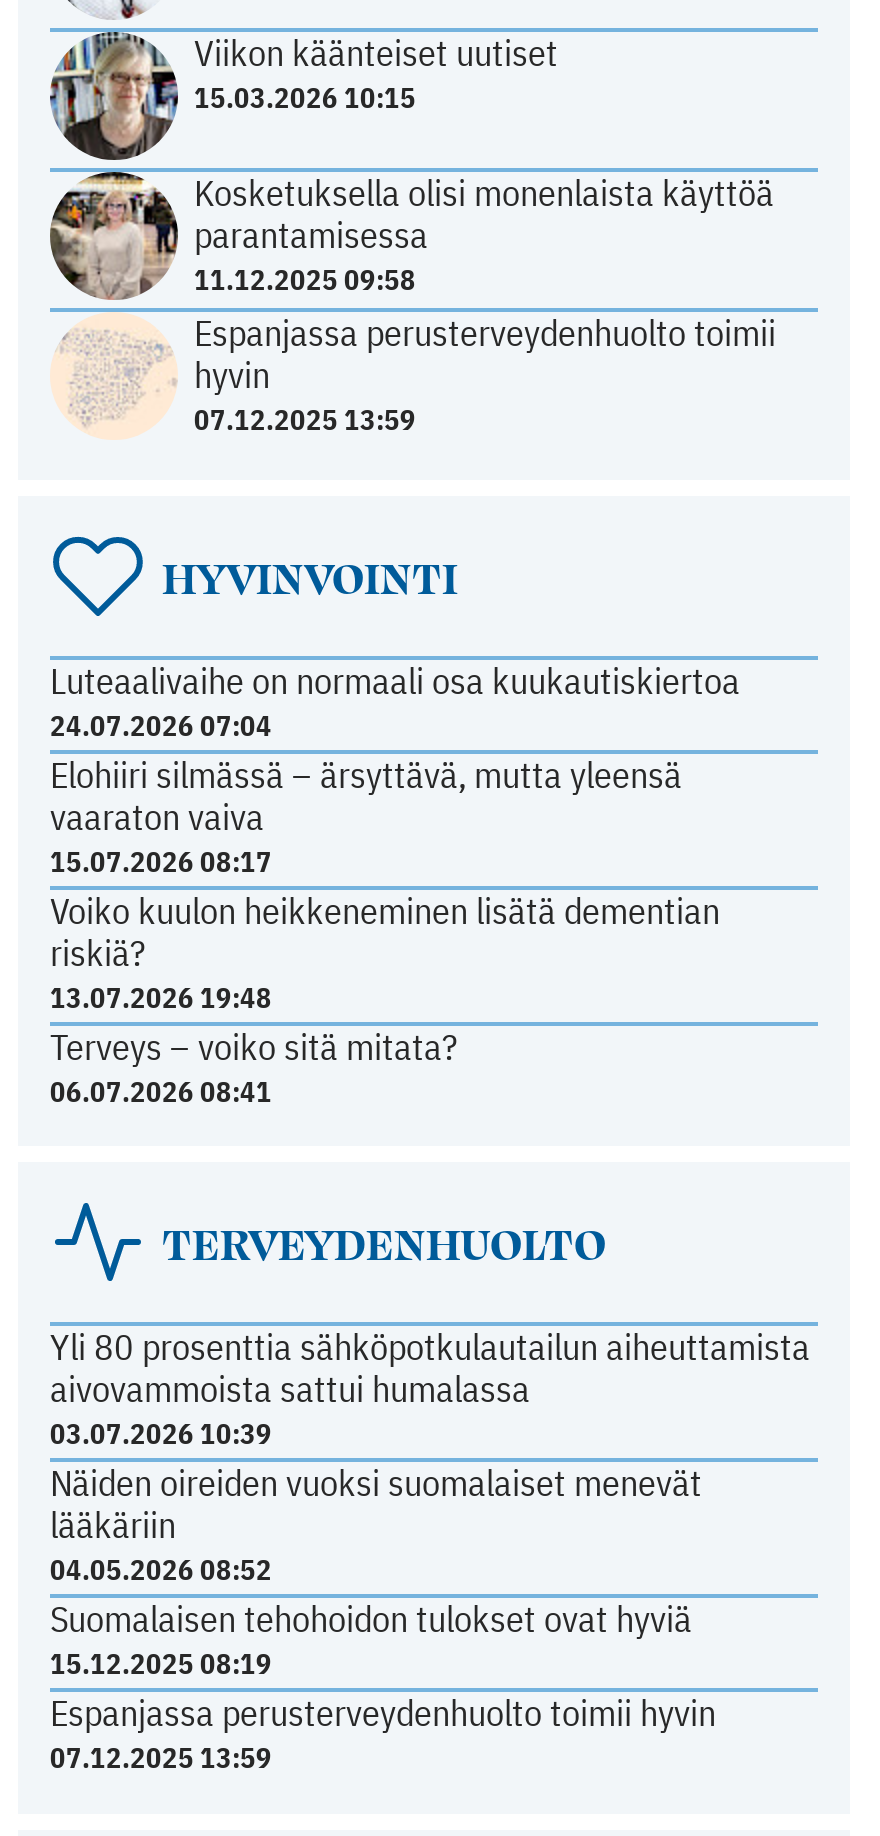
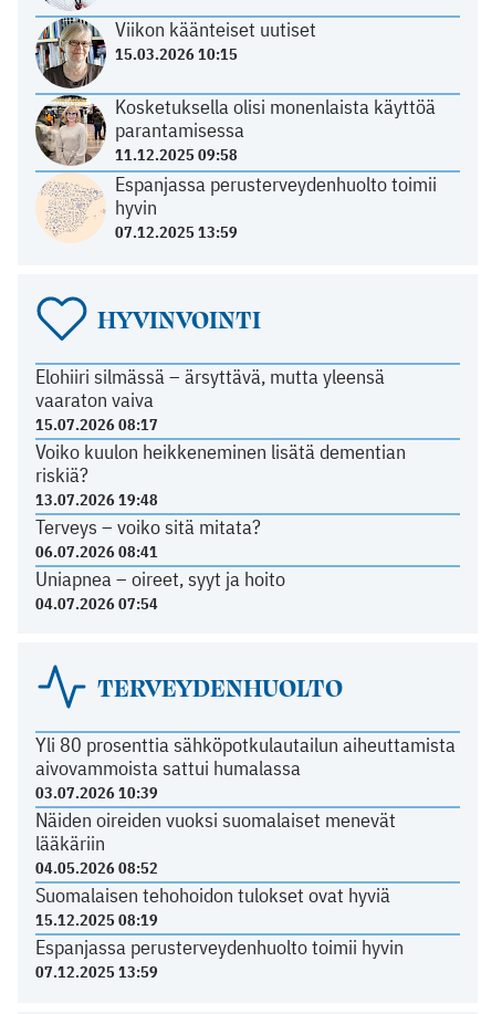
- Luteaalivaihe on normaali osa kuukautiskiertoa
- 24.07.2026 07:04

moved up: Elohiiri silmässä – ärsyttävä, mutta yleensä | vaaraton vaiva | 15.07.2026 08:17 | Voiko kuulon heikkeneminen lisätä dementian | riskiä? | 13.07.2026 19:48 | Terveys – voiko sitä mitata? | 06.07.2026 08:41

+ Uniapnea – oireet, syyt ja hoito
+ 04.07.2026 07:54
